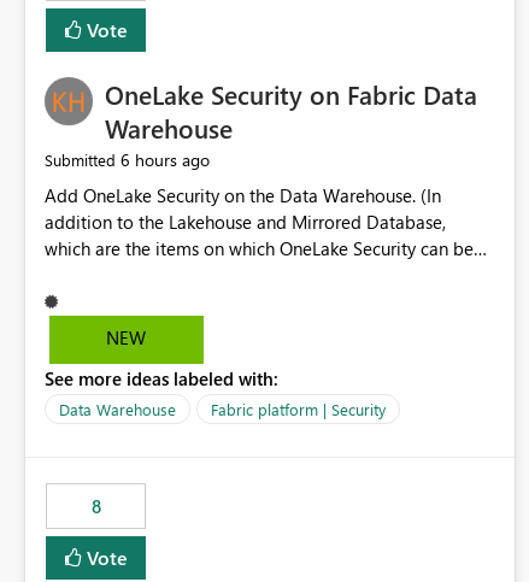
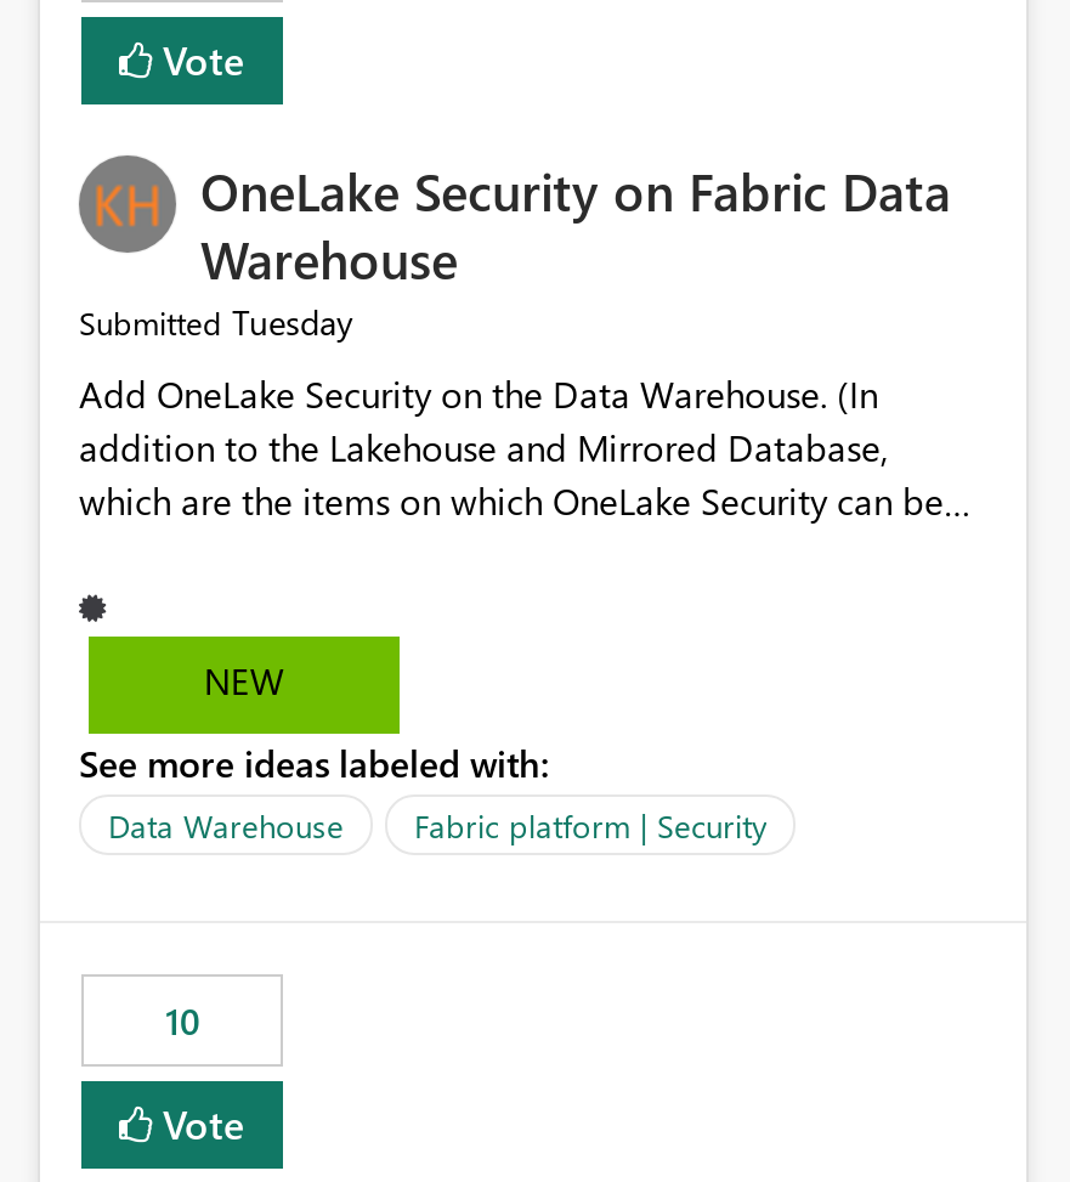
- Submitted 6 hours ago
+ Submitted Tuesday

- 8
+ 10
